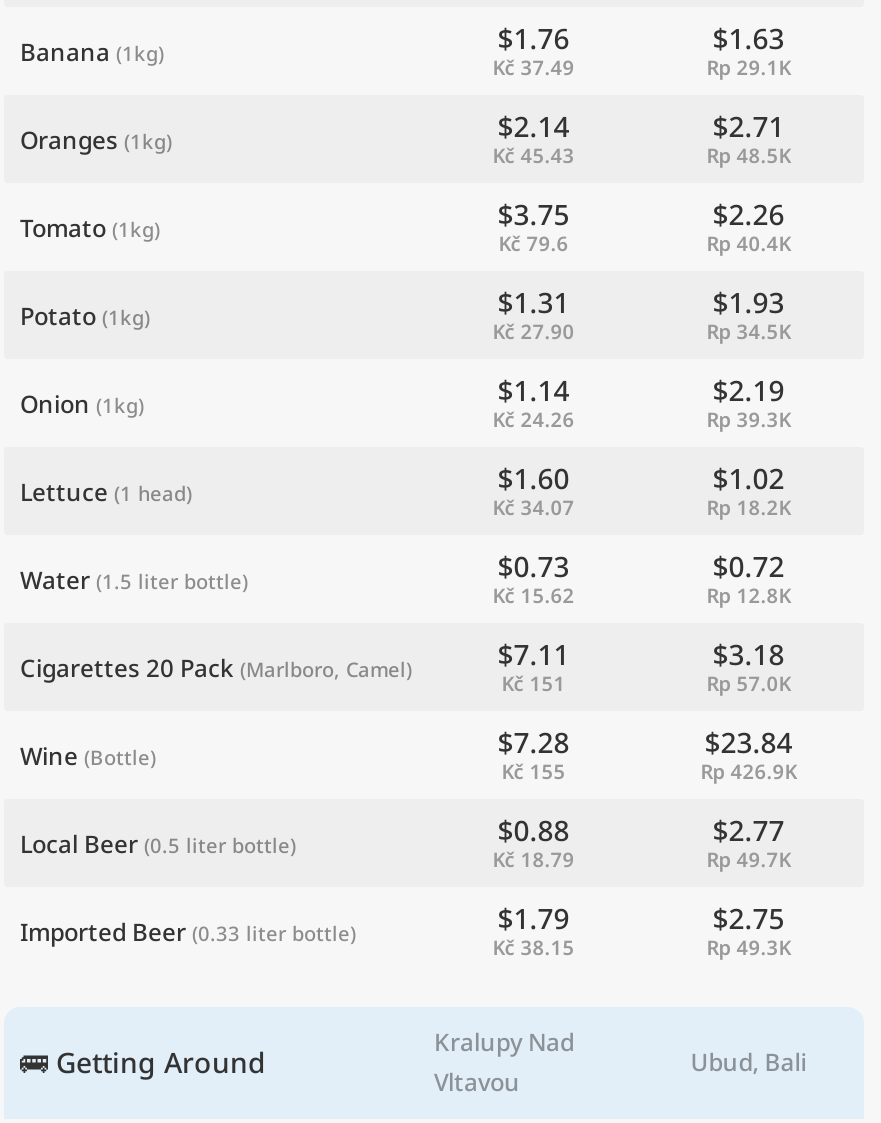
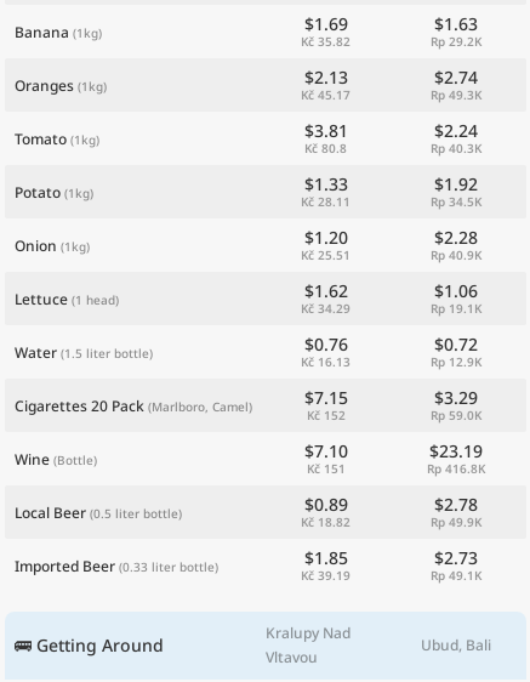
- $1.76
+ $1.69

- Kč 37.49
+ Kč 35.82

- Rp 29.1K
+ Rp 29.2K

- $2.14
+ $2.13

- $2.71
+ $2.74

- Kč 45.43
+ Kč 45.17

- Rp 48.5K
+ Rp 49.3K

- $3.75
+ $3.81

- $2.26
+ $2.24

- Kč 79.6
+ Kč 80.8

- Rp 40.4K
+ Rp 40.3K

- $1.31
+ $1.33

- $1.93
+ $1.92

- Kč 27.90
+ Kč 28.11

- $1.14
+ $1.20

- $2.19
+ $2.28

- Kč 24.26
+ Kč 25.51

- Rp 39.3K
+ Rp 40.9K

- $1.60
+ $1.62

- $1.02
+ $1.06

- Kč 34.07
+ Kč 34.29

- Rp 18.2K
+ Rp 19.1K

- $0.73
+ $0.76

- Kč 15.62
+ Kč 16.13

- Rp 12.8K
+ Rp 12.9K

- $7.11
+ $7.15

- $3.18
+ $3.29

- Kč 151
+ Kč 152

- Rp 57.0K
+ Rp 59.0K

- $7.28
+ $7.10

- $23.84
+ $23.19

- Kč 155
+ Kč 151

- Rp 426.9K
+ Rp 416.8K

- $0.88
+ $0.89

- $2.77
+ $2.78

- Kč 18.79
+ Kč 18.82

- Rp 49.7K
+ Rp 49.9K

- $1.79
+ $1.85

- $2.75
+ $2.73

- Kč 38.15
+ Kč 39.19

- Rp 49.3K
+ Rp 49.1K
